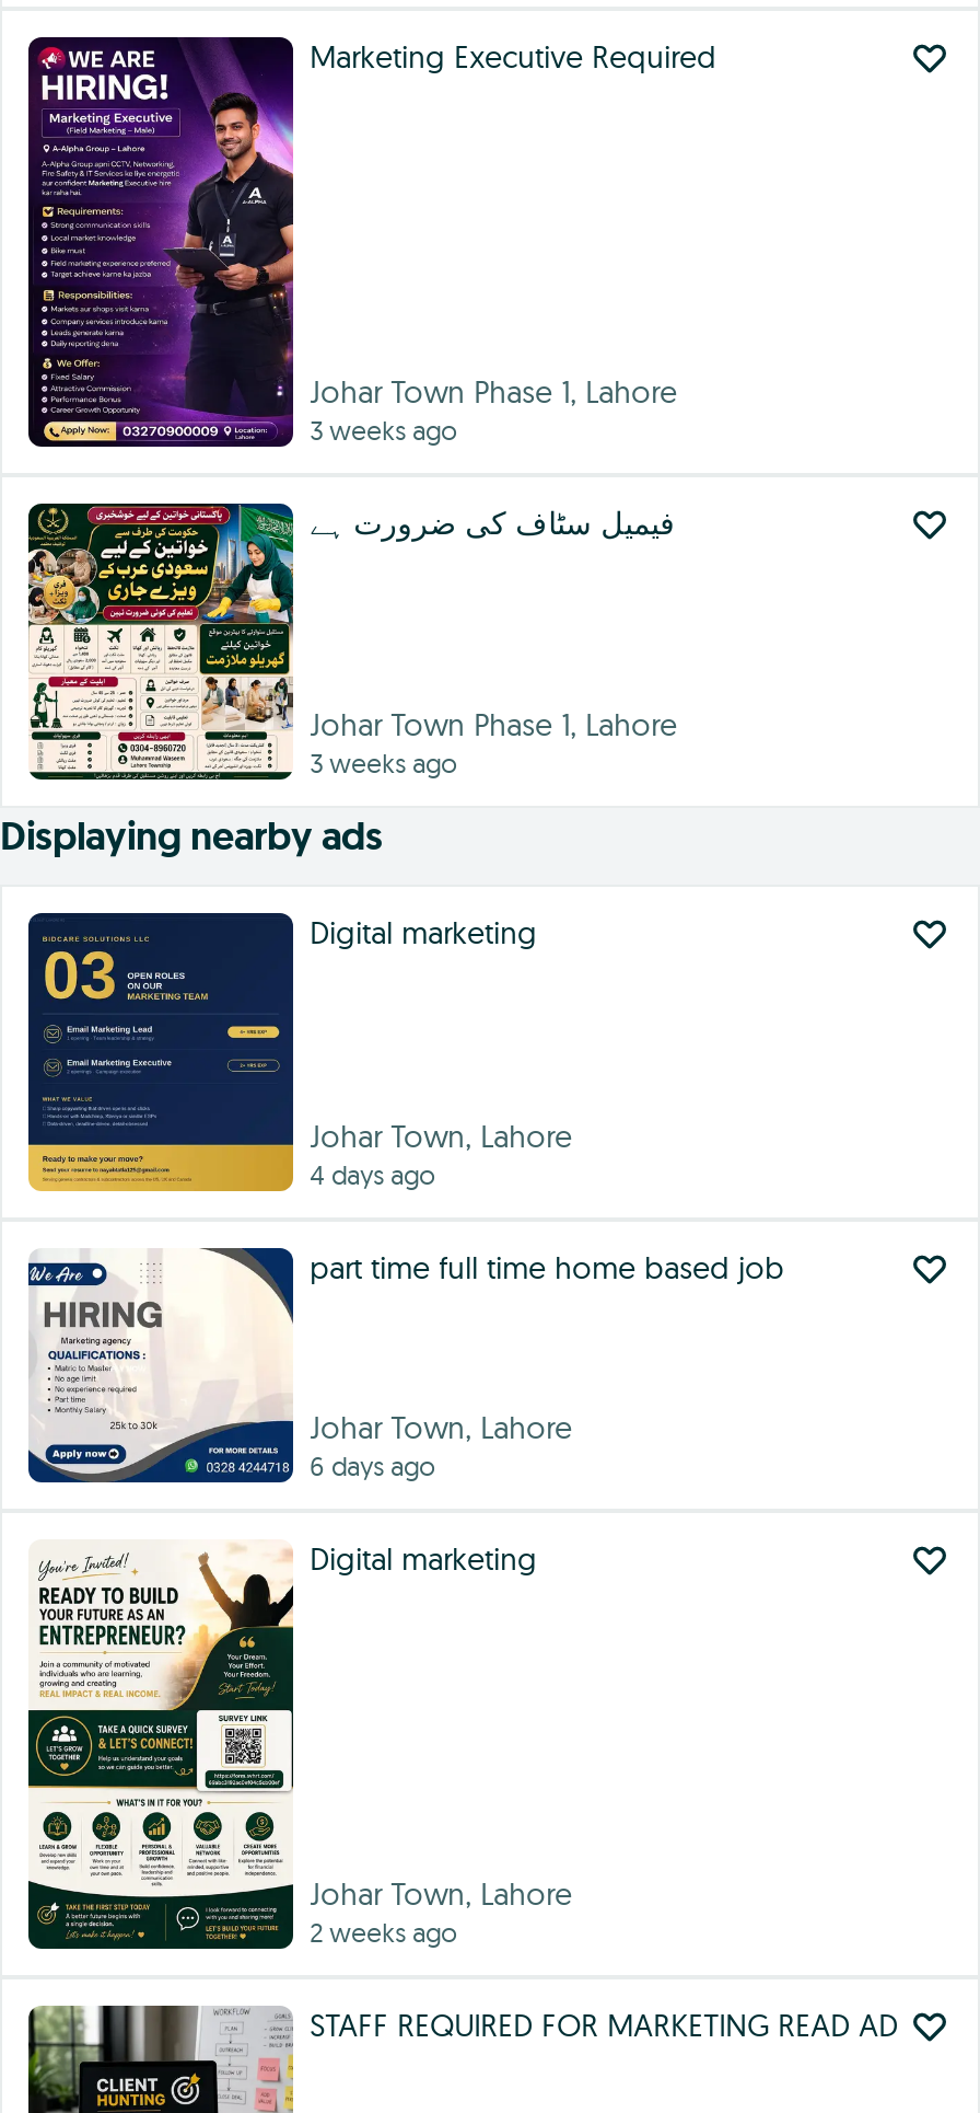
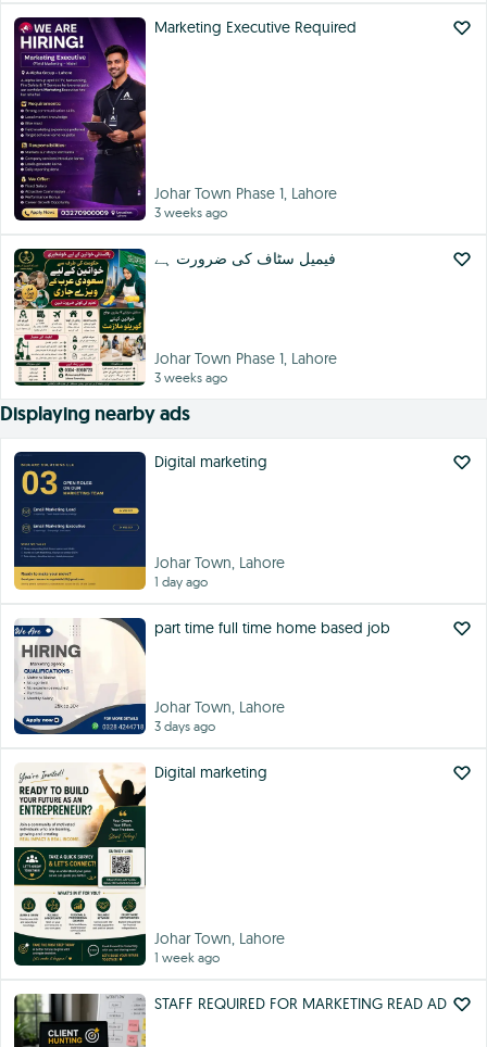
- 4 days ago
+ 1 day ago

- 6 days ago
+ 3 days ago

- 2 weeks ago
+ 1 week ago
